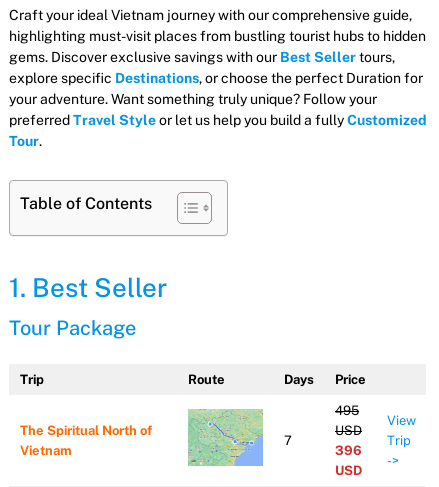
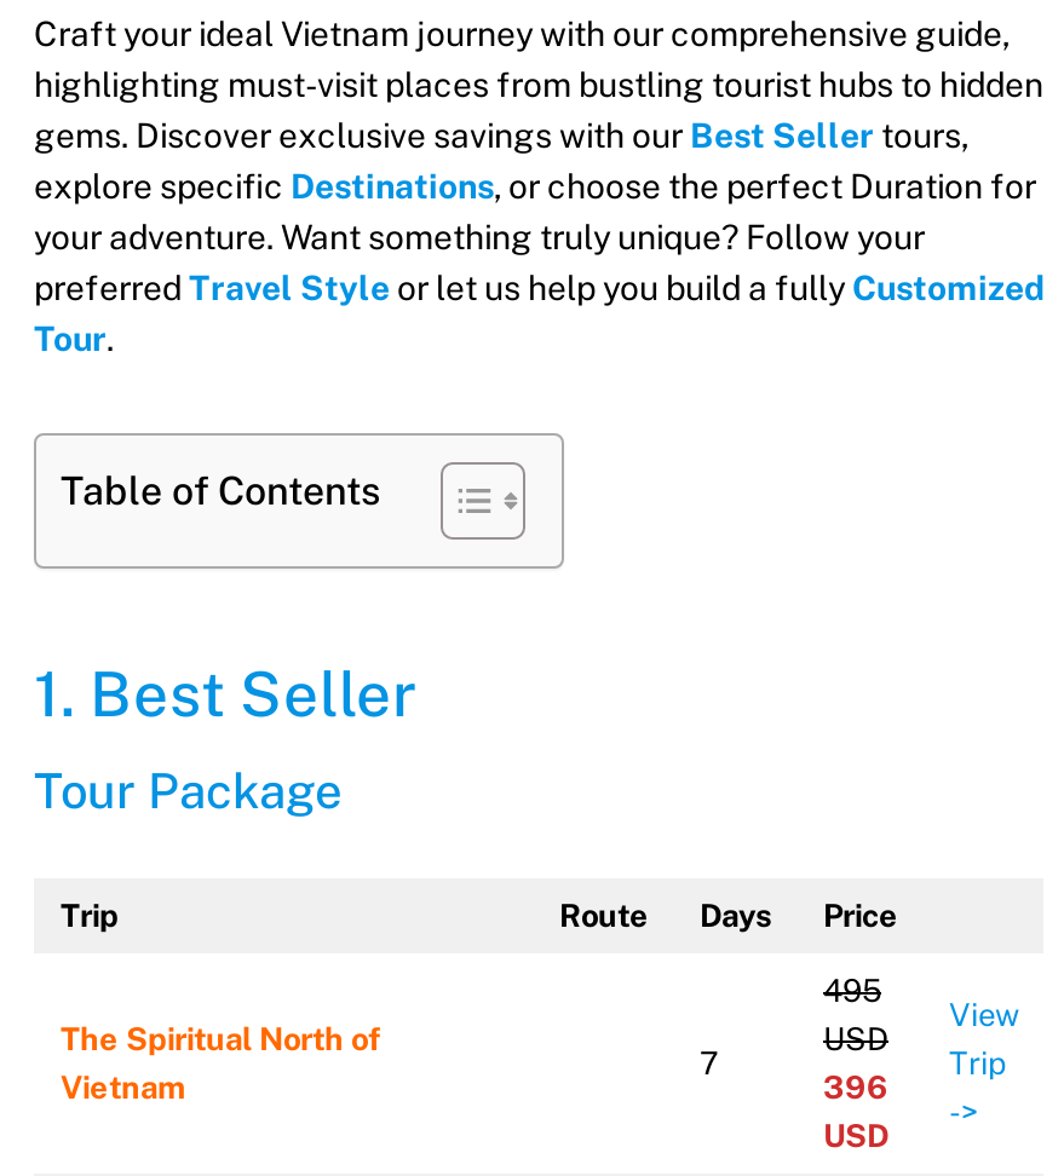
- [image]
